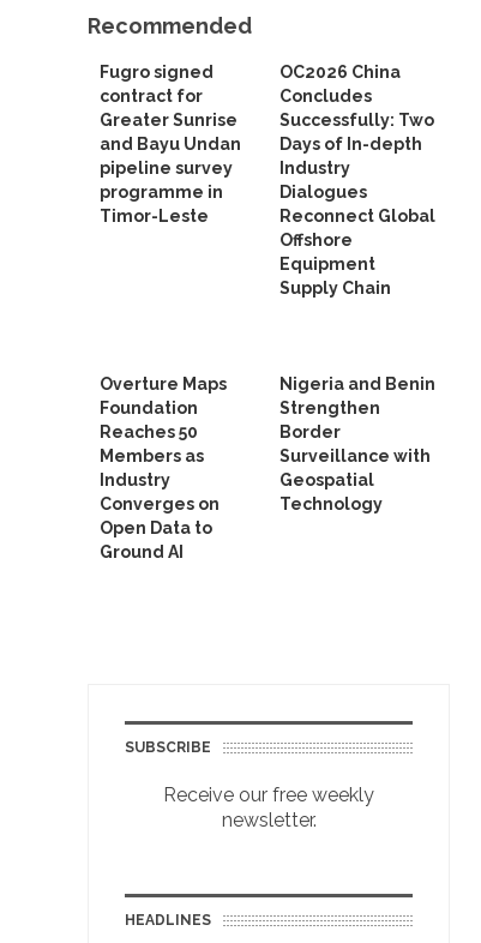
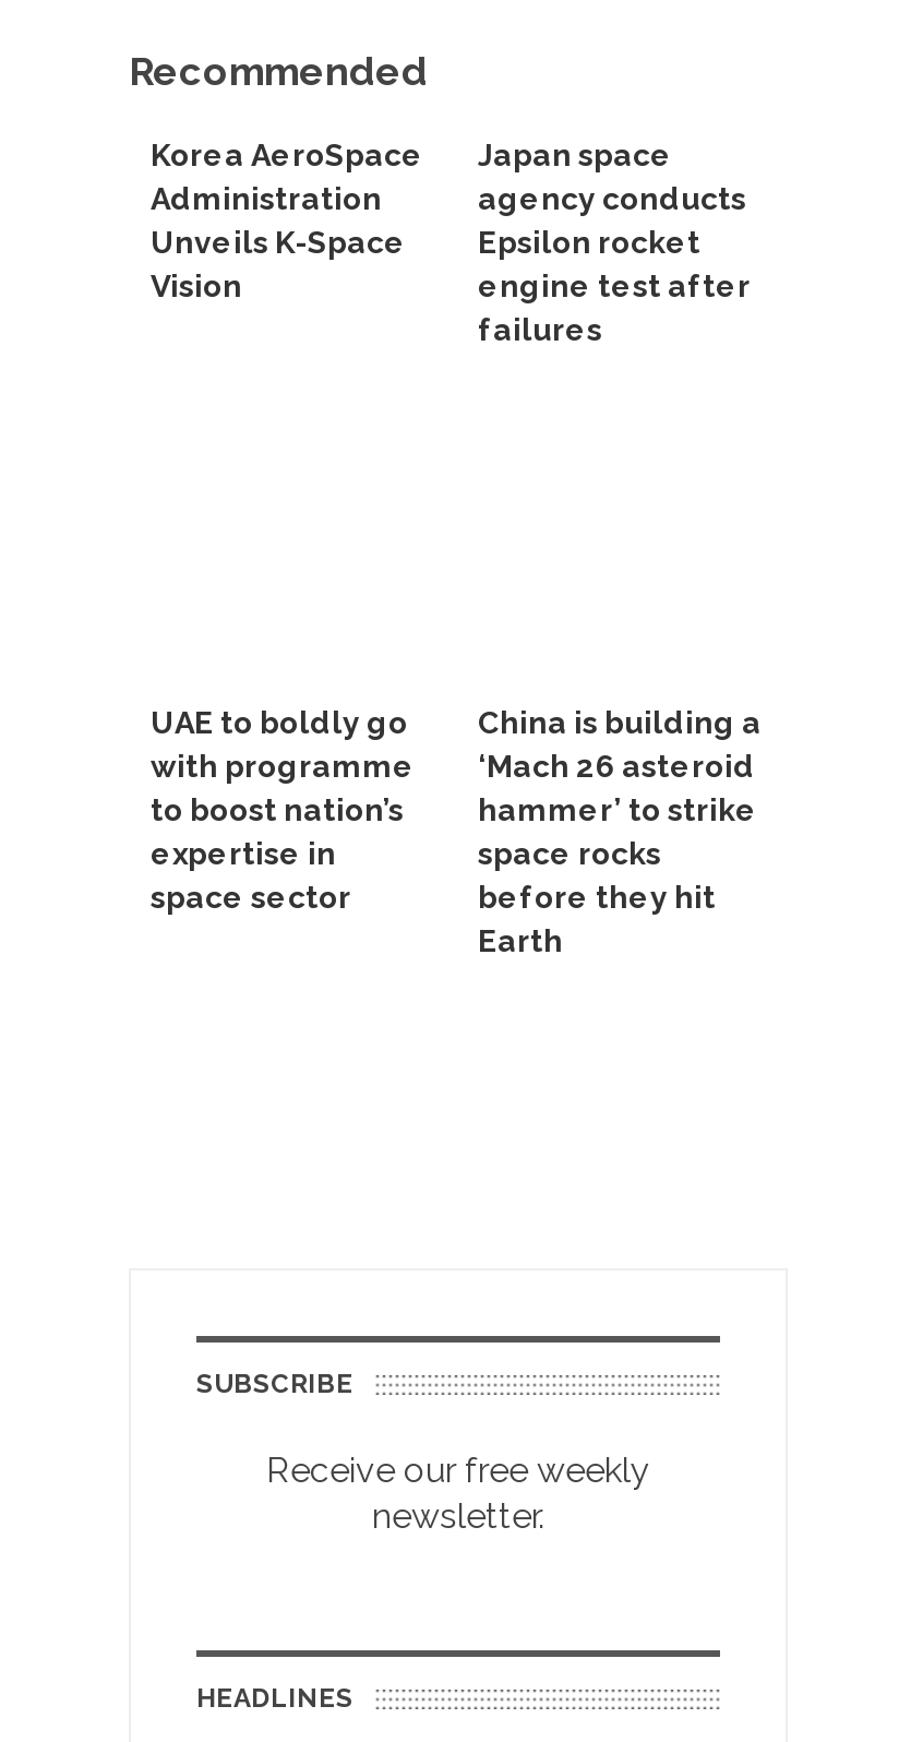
- Fugro signed
- contract for
- Greater Sunrise
- and Bayu Undan
- pipeline survey
- programme in
- Timor-Leste
+ Korea AeroSpace
+ Administration
+ Unveils K-Space
+ Vision

- OC2026 China
- Concludes
- Successfully: Two
- Days of In-depth
- Industry
- Dialogues
- Reconnect Global
- Offshore
- Equipment
- Supply Chain
+ Japan space
+ agency conducts
+ Epsilon rocket
+ engine test after
+ failures

- Overture Maps
- Foundation
- Reaches 50
- Members as
- Industry
- Converges on
- Open Data to
- Ground AI
+ UAE to boldly go
+ with programme
+ to boost nation’s
+ expertise in
+ space sector

- Nigeria and Benin
- Strengthen
- Border
- Surveillance with
- Geospatial
- Technology
+ China is building a
+ ‘Mach 26 asteroid
+ hammer’ to strike
+ space rocks
+ before they hit
+ Earth
